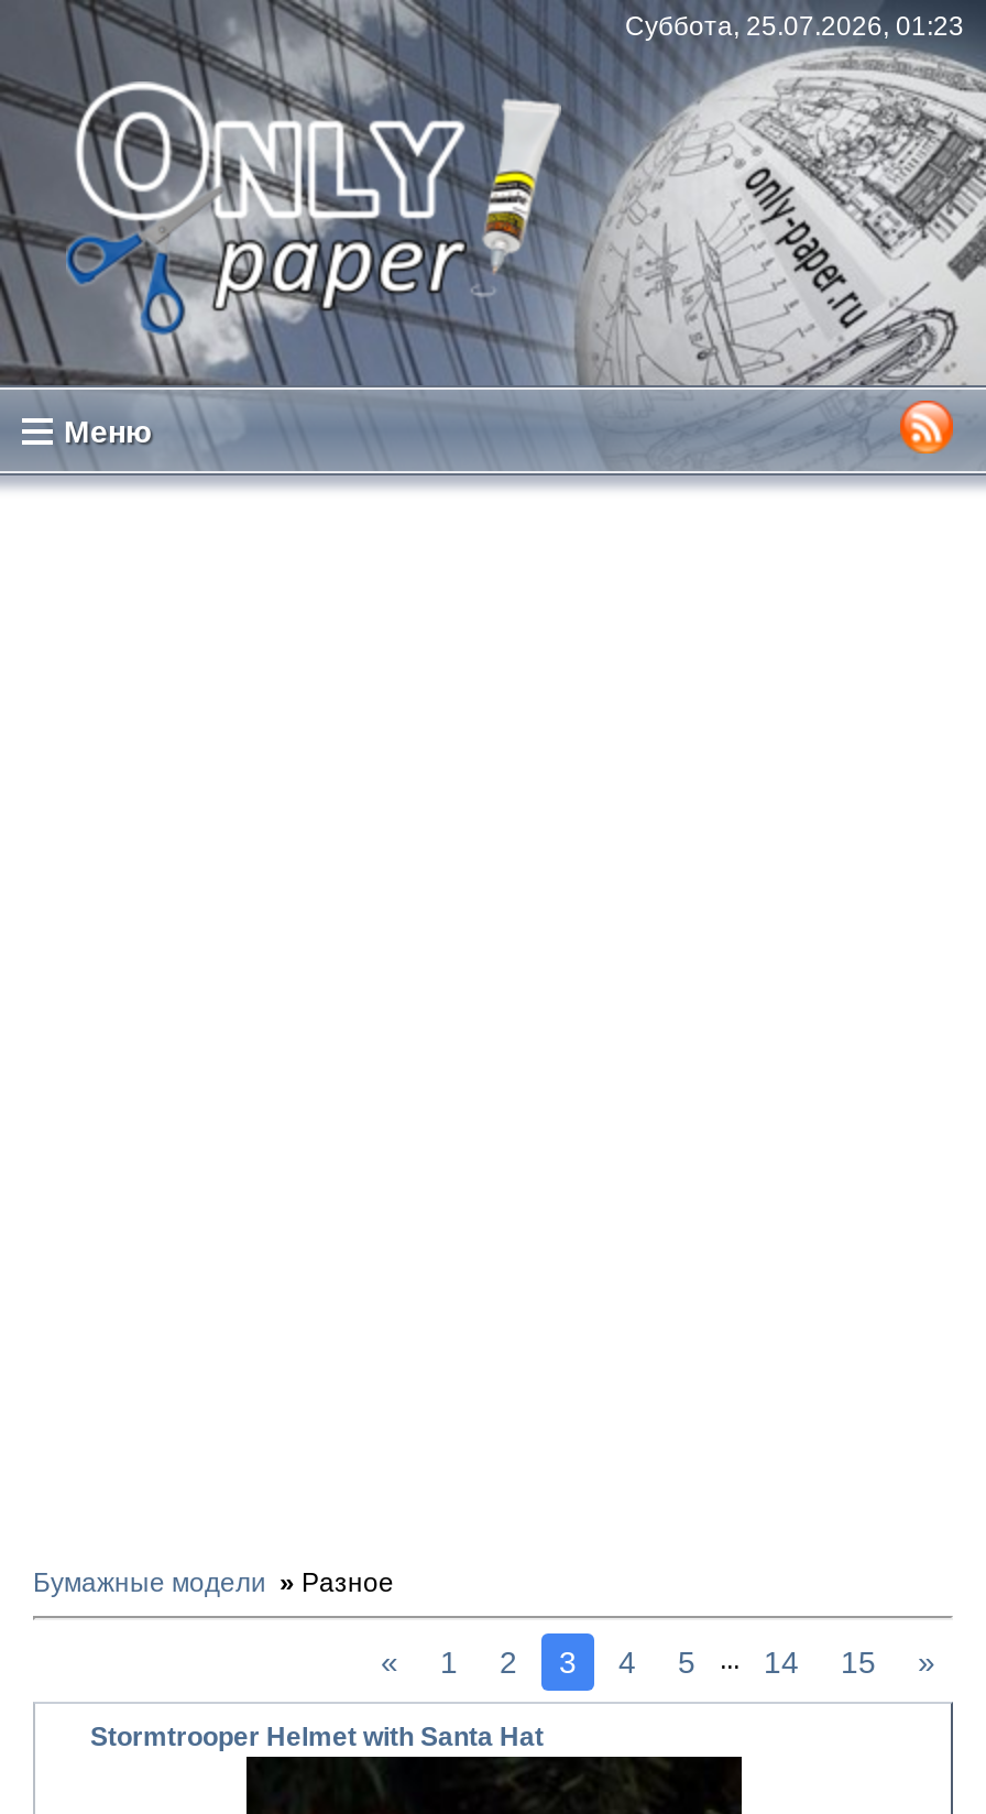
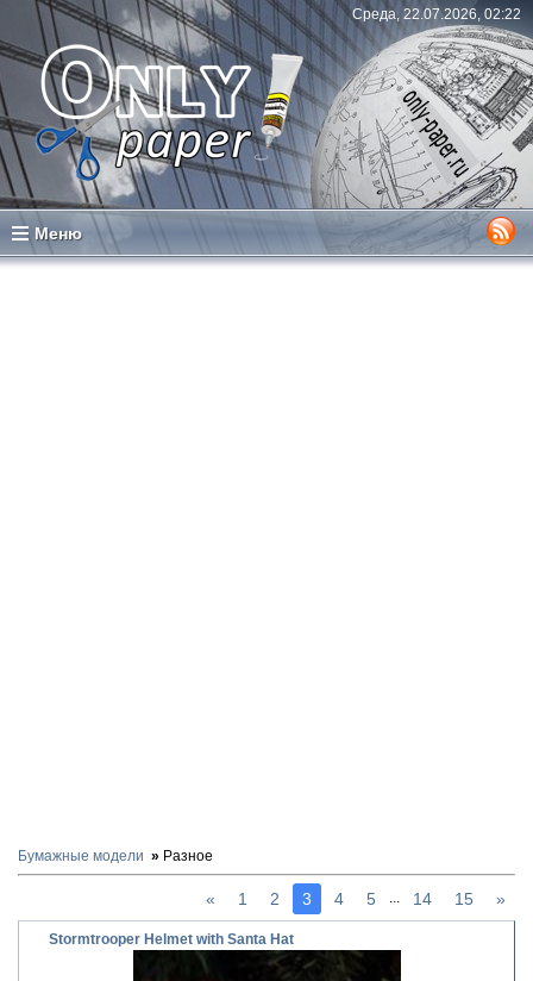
- Суббота, 25.07.2026, 01:23
+ Среда, 22.07.2026, 02:22
